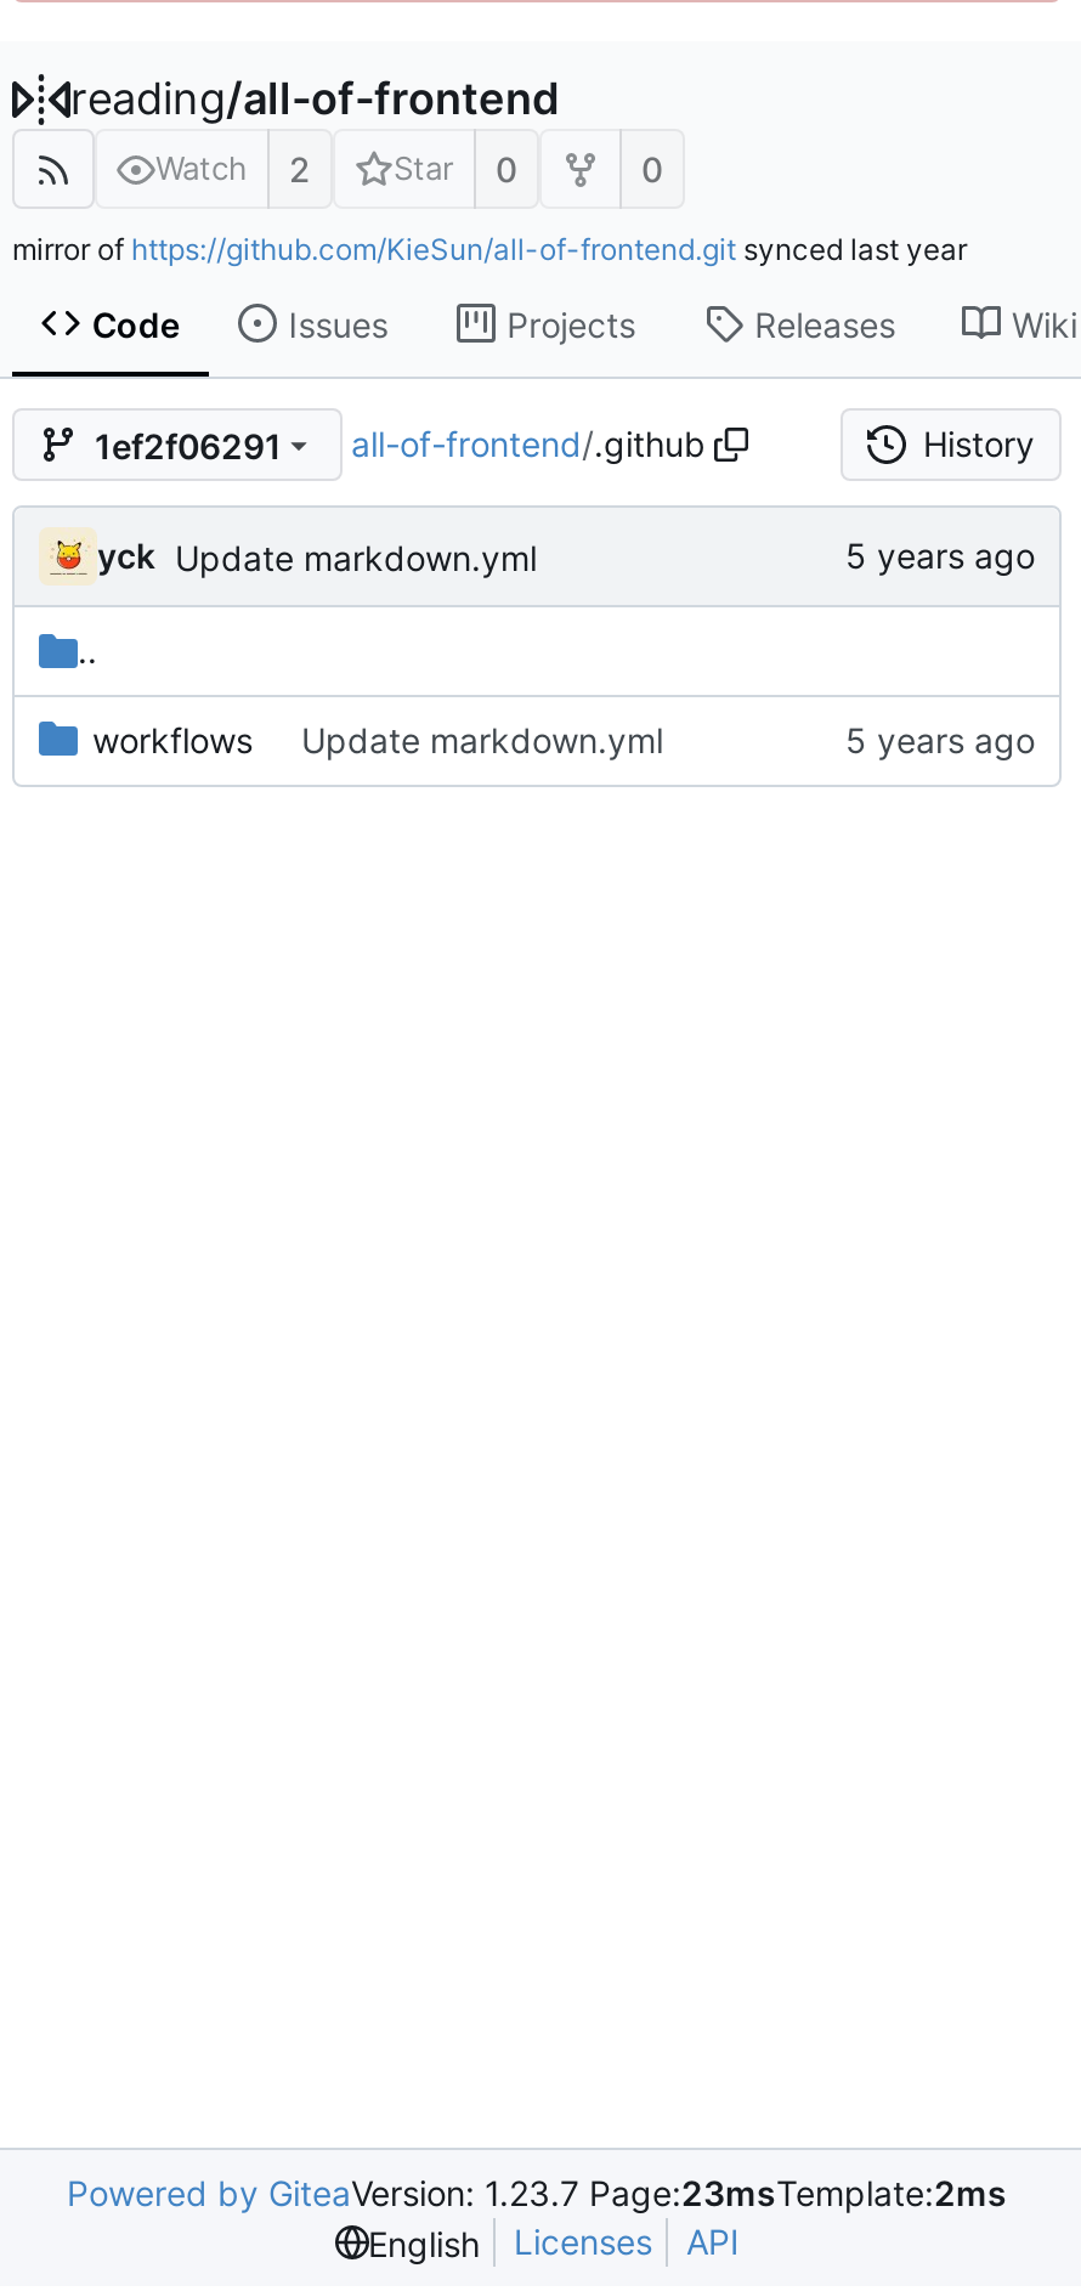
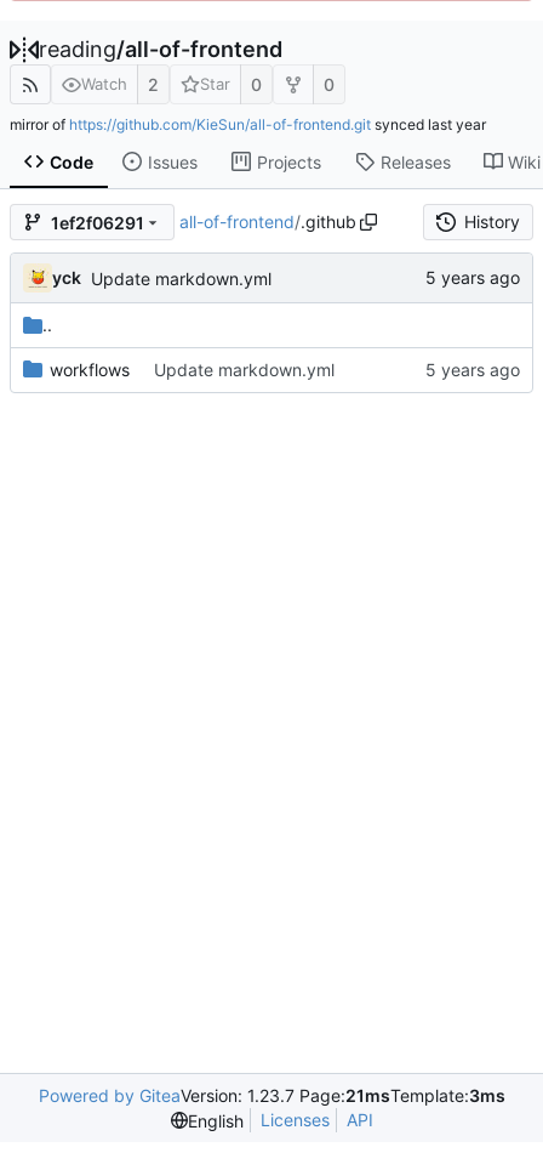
- Powered by GiteaVersion: 1.23.7 Page:23msTemplate:2ms
+ Powered by GiteaVersion: 1.23.7 Page:21msTemplate:3ms
